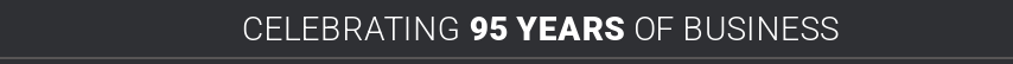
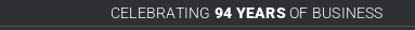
- CELEBRATING 95 YEARS OF BUSINESS
+ CELEBRATING 94 YEARS OF BUSINESS
